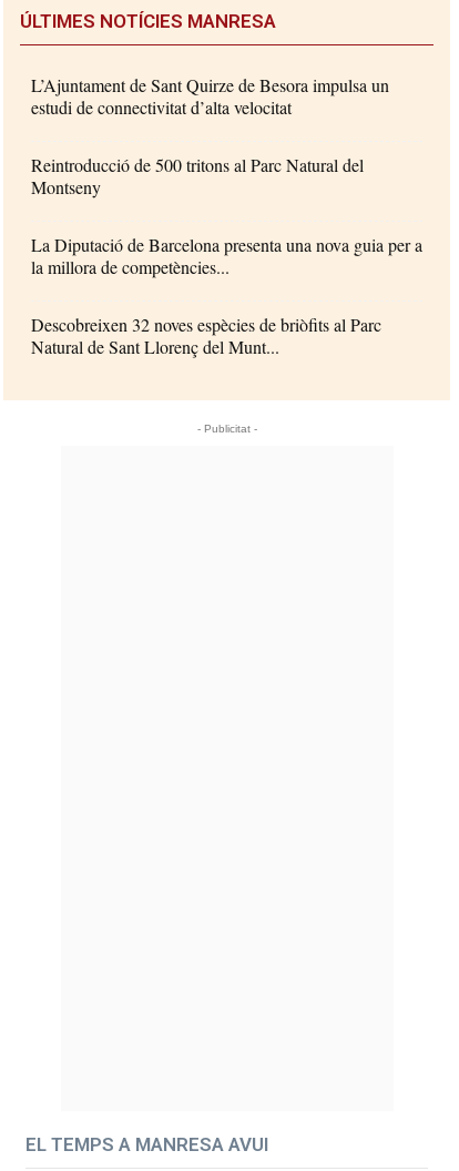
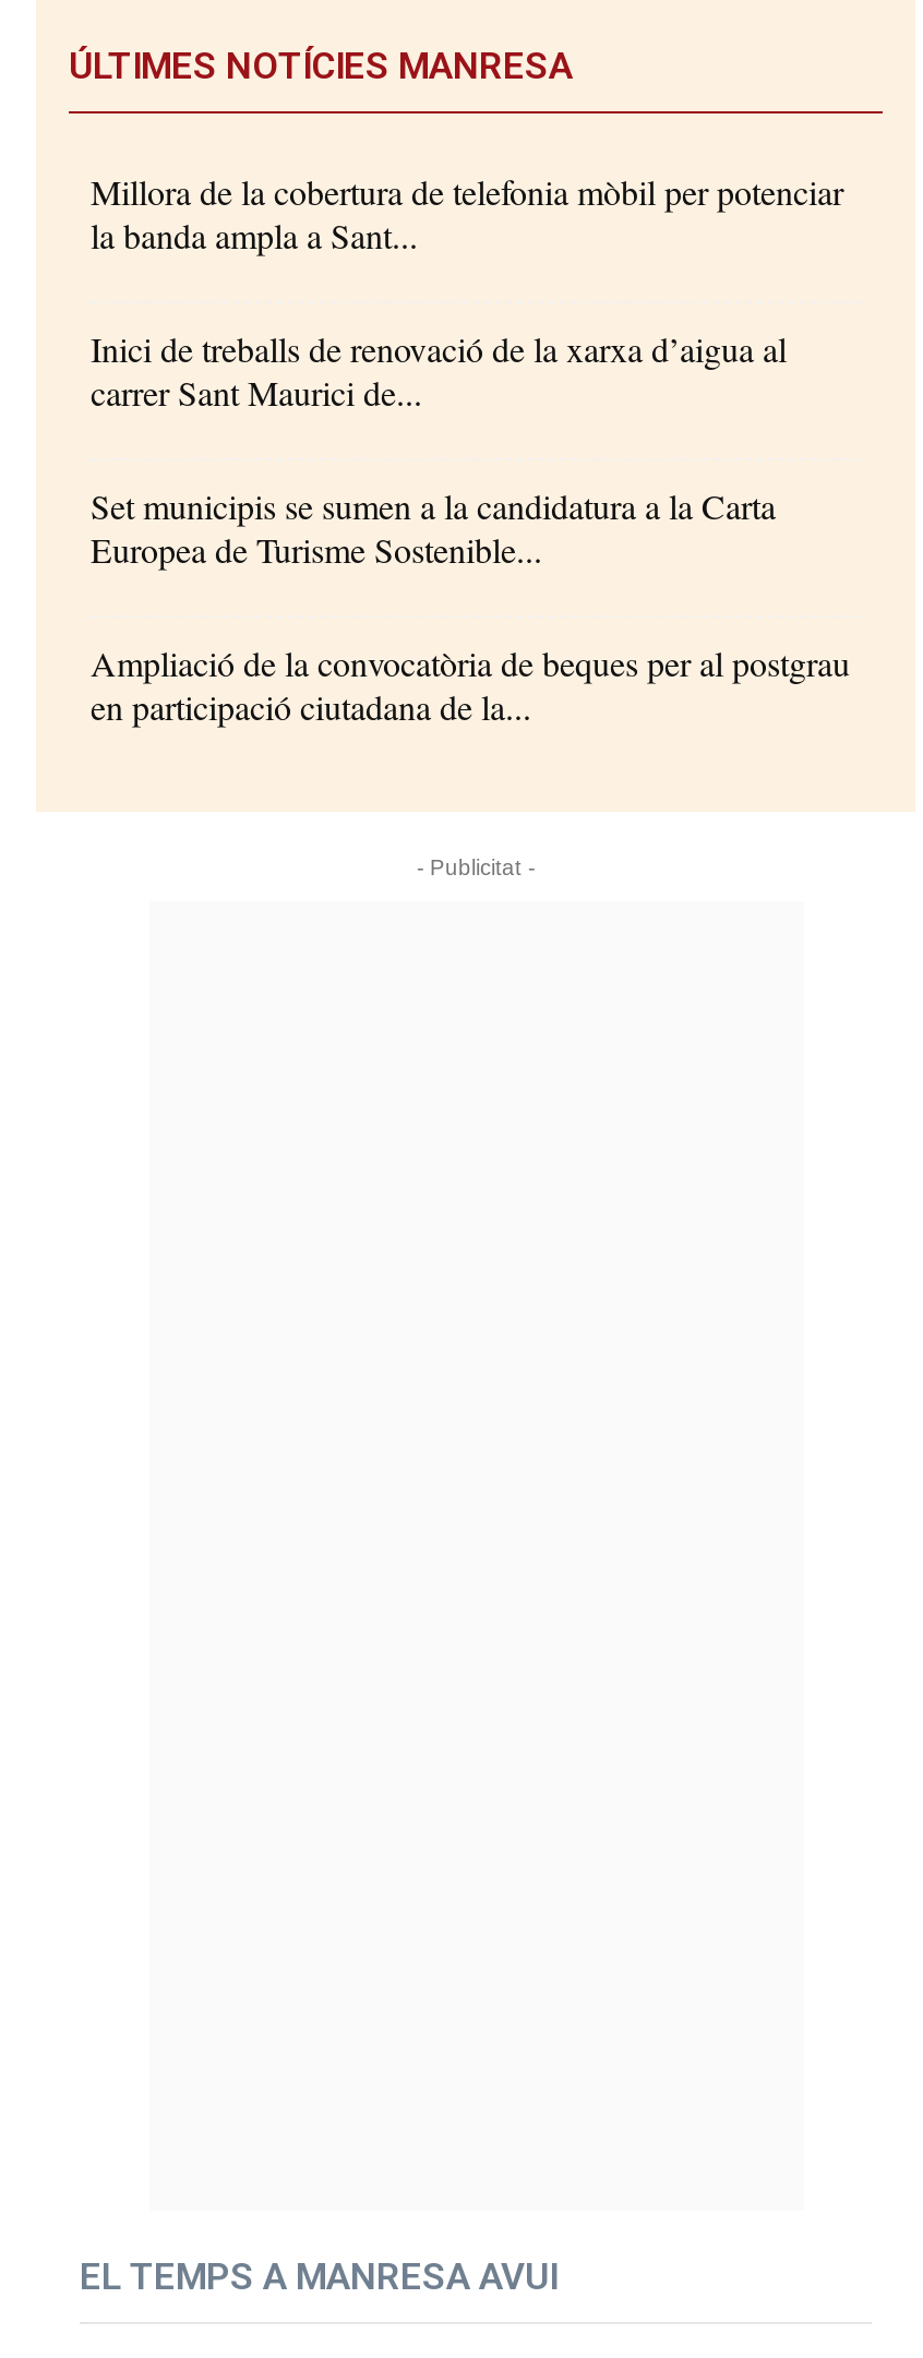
- L’Ajuntament de Sant Quirze de Besora impulsa un
- estudi de connectivitat d’alta velocitat
+ Millora de la cobertura de telefonia mòbil per potenciar
+ la banda ampla a Sant...

- Reintroducció de 500 tritons al Parc Natural del
- Montseny
+ Inici de treballs de renovació de la xarxa d’aigua al
+ carrer Sant Maurici de...

- La Diputació de Barcelona presenta una nova guia per a
- la millora de competències...
+ Set municipis se sumen a la candidatura a la Carta
+ Europea de Turisme Sostenible...

- Descobreixen 32 noves espècies de briòfits al Parc
- Natural de Sant Llorenç del Munt...
+ Ampliació de la convocatòria de beques per al postgrau
+ en participació ciutadana de la...
